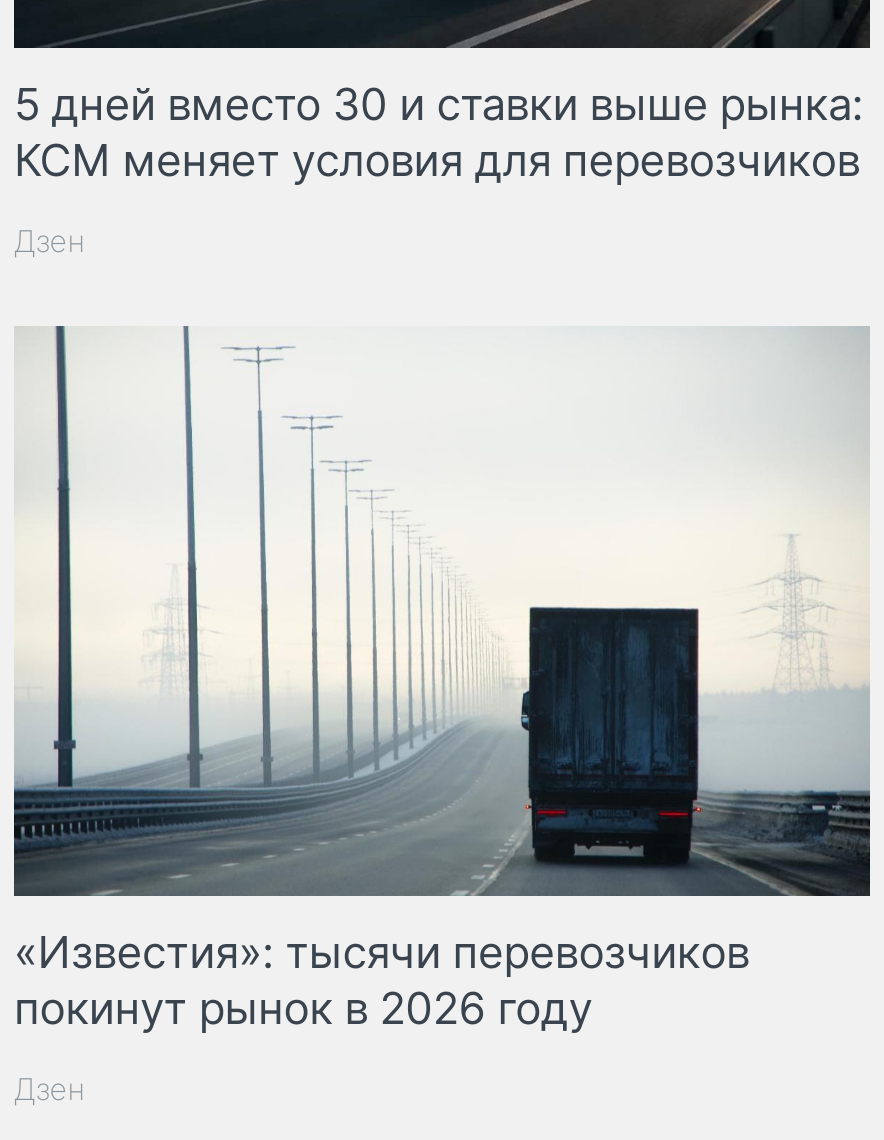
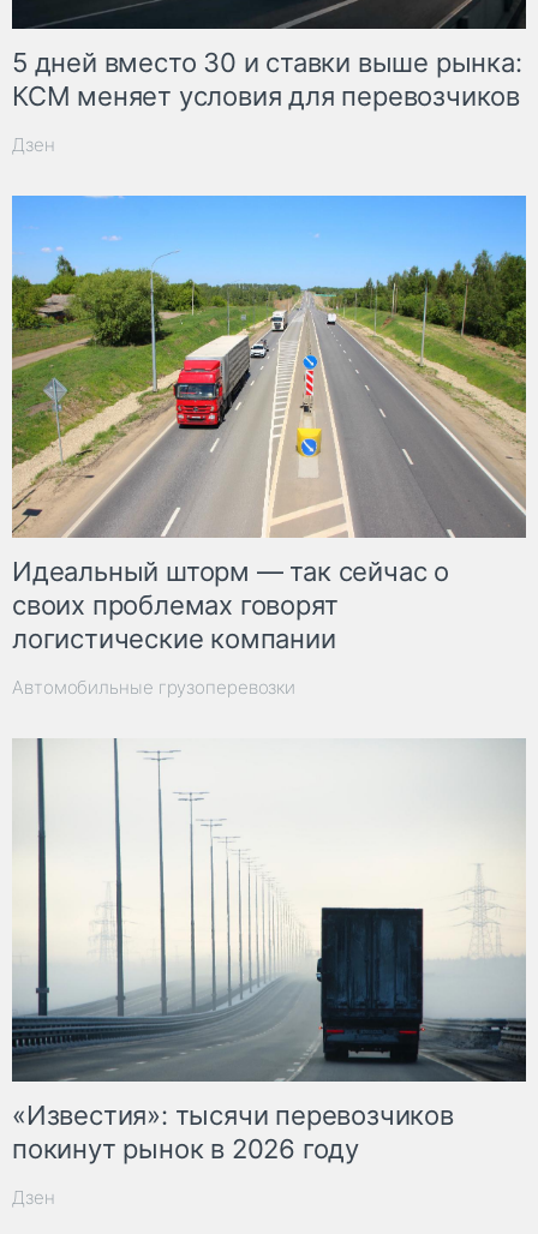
+ [image]
+ Идеальный шторм — так сейчас о
+ своих проблемах говорят
+ логистические компании
+ Автомобильные грузоперевозки
